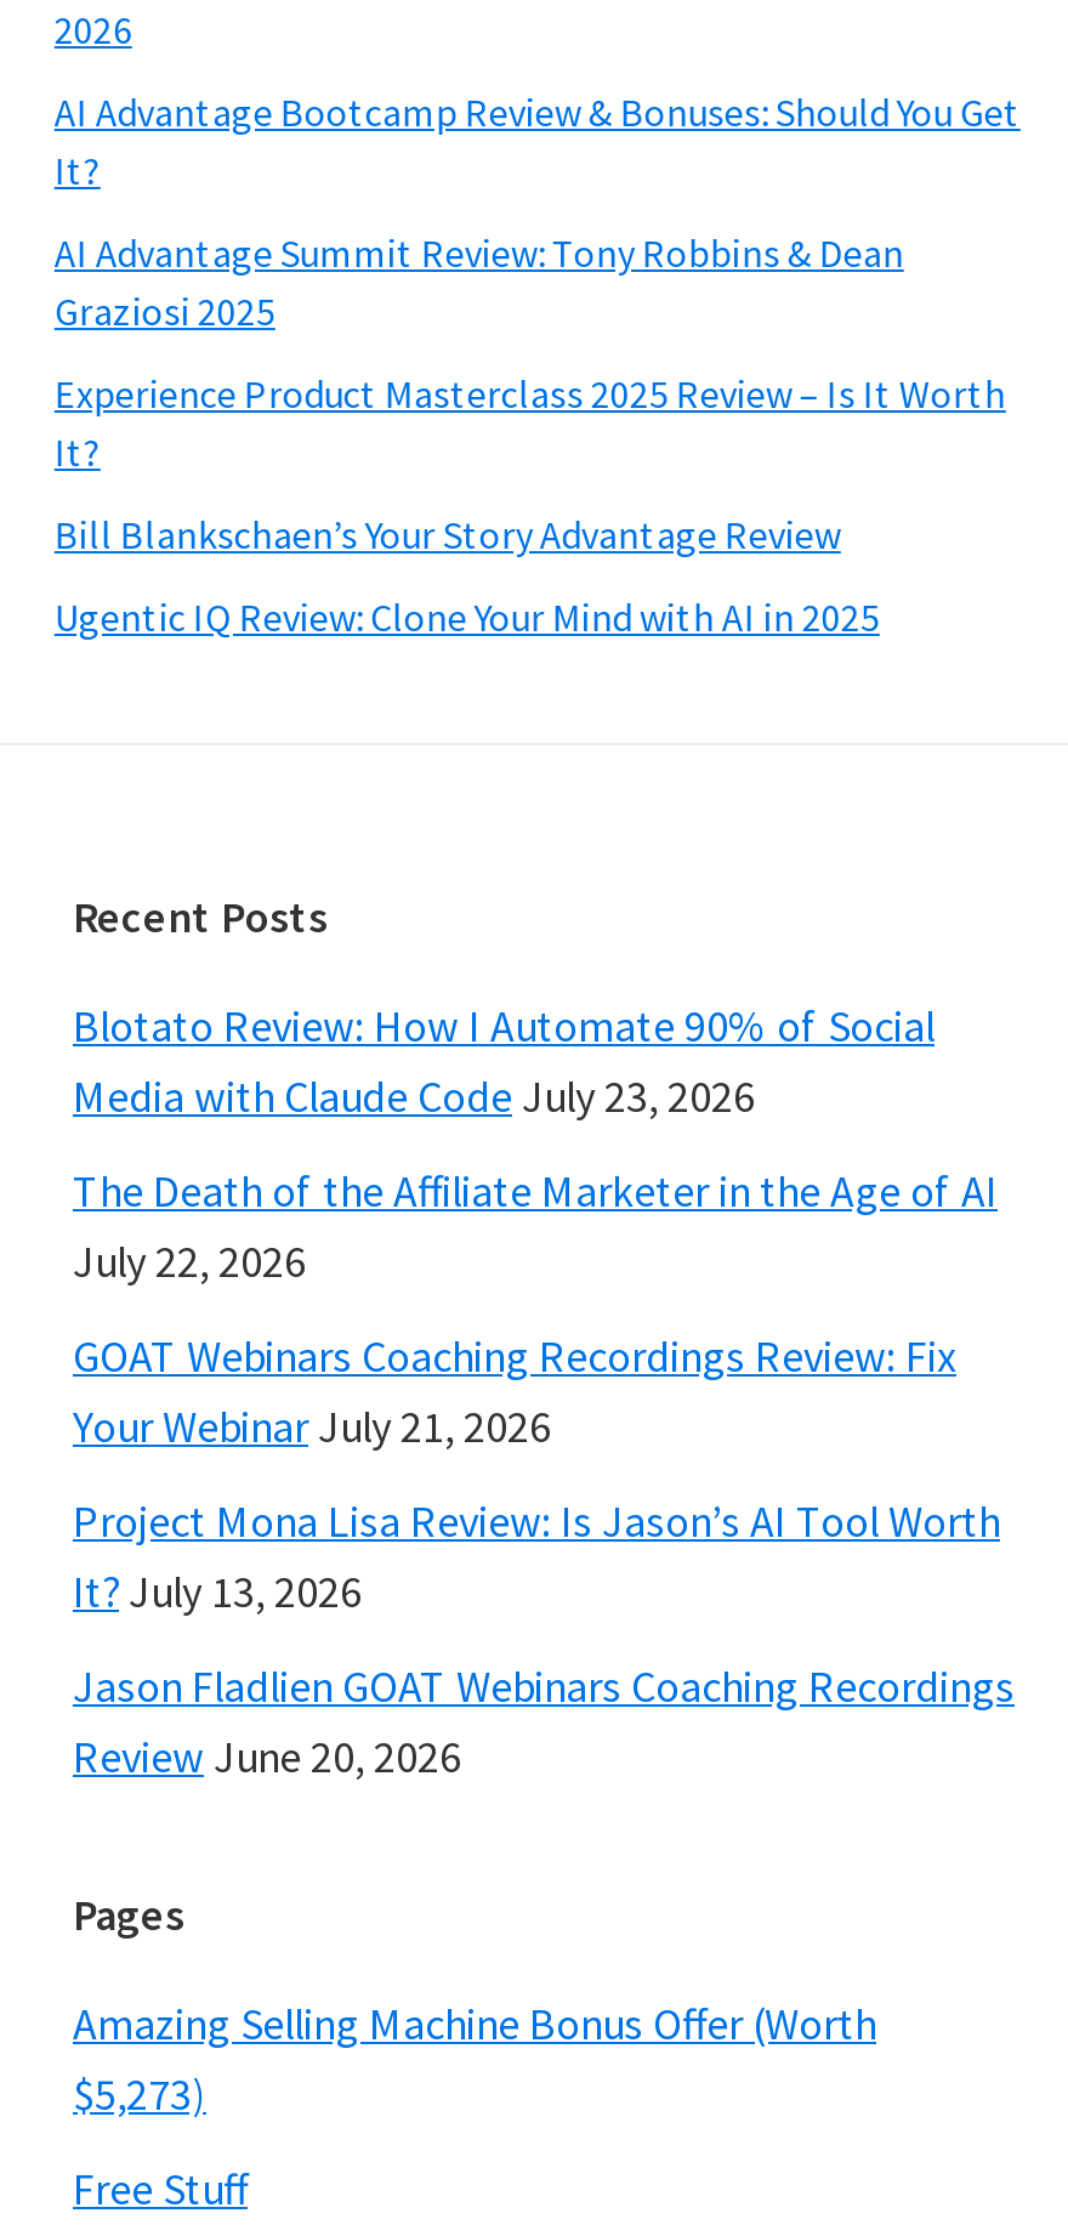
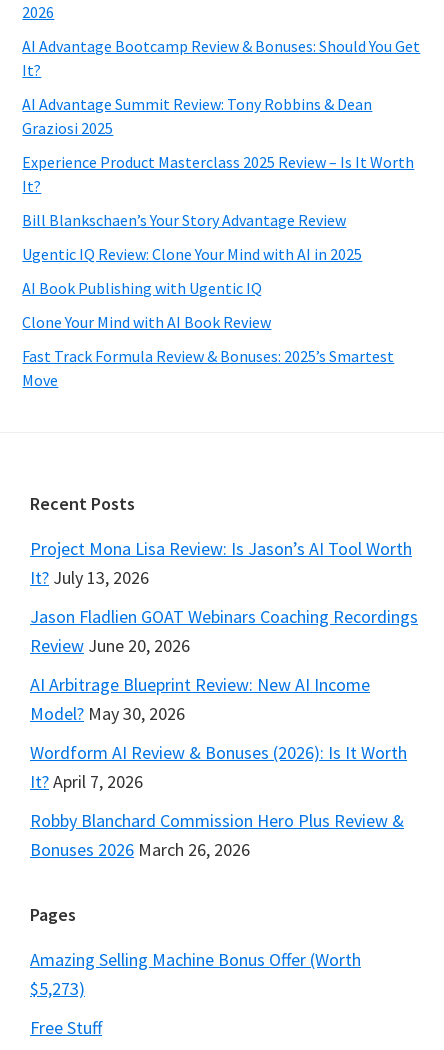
+ AI Book Publishing with Ugentic IQ
+ Clone Your Mind with AI Book Review
+ Fast Track Formula Review & Bonuses: 2025’s Smartest
+ Move

- Blotato Review: How I Automate 90% of Social
- Media with Claude Code July 23, 2026
- The Death of the Affiliate Marketer in the Age of AI
- July 22, 2026
- GOAT Webinars Coaching Recordings Review: Fix
- Your Webinar July 21, 2026

moved up: Project Mona Lisa Review: Is Jason’s AI Tool Worth | It? July 13, 2026 | Jason Fladlien GOAT Webinars Coaching Recordings | Review June 20, 2026

+ AI Arbitrage Blueprint Review: New AI Income
+ Model? May 30, 2026
+ Wordform AI Review & Bonuses (2026): Is It Worth
+ It? April 7, 2026
+ Robby Blanchard Commission Hero Plus Review &
+ Bonuses 2026 March 26, 2026
